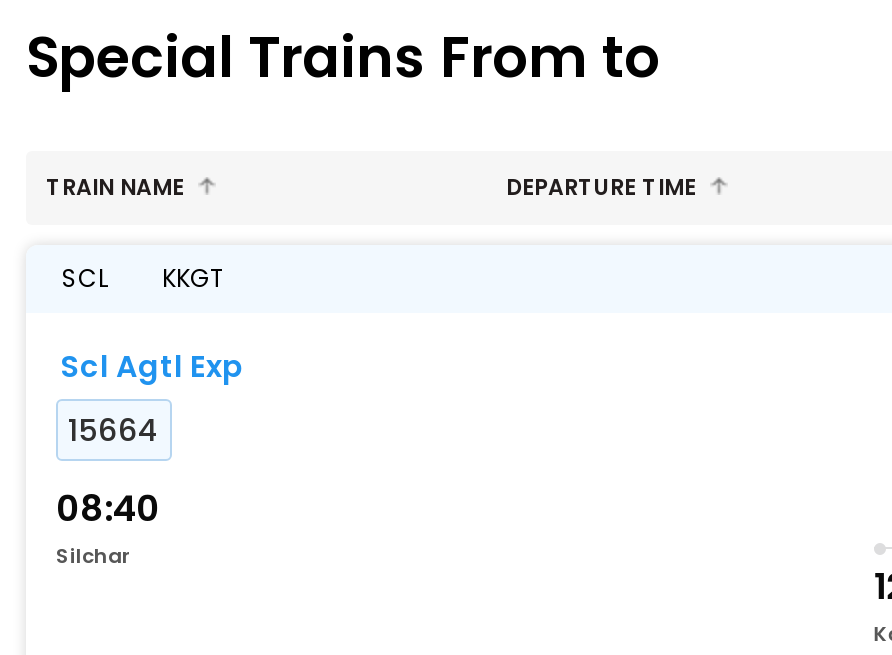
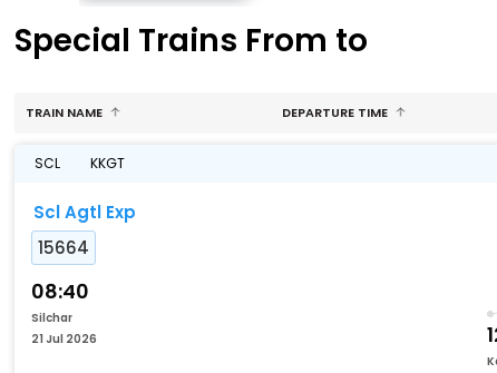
+ 21 Jul 2026
